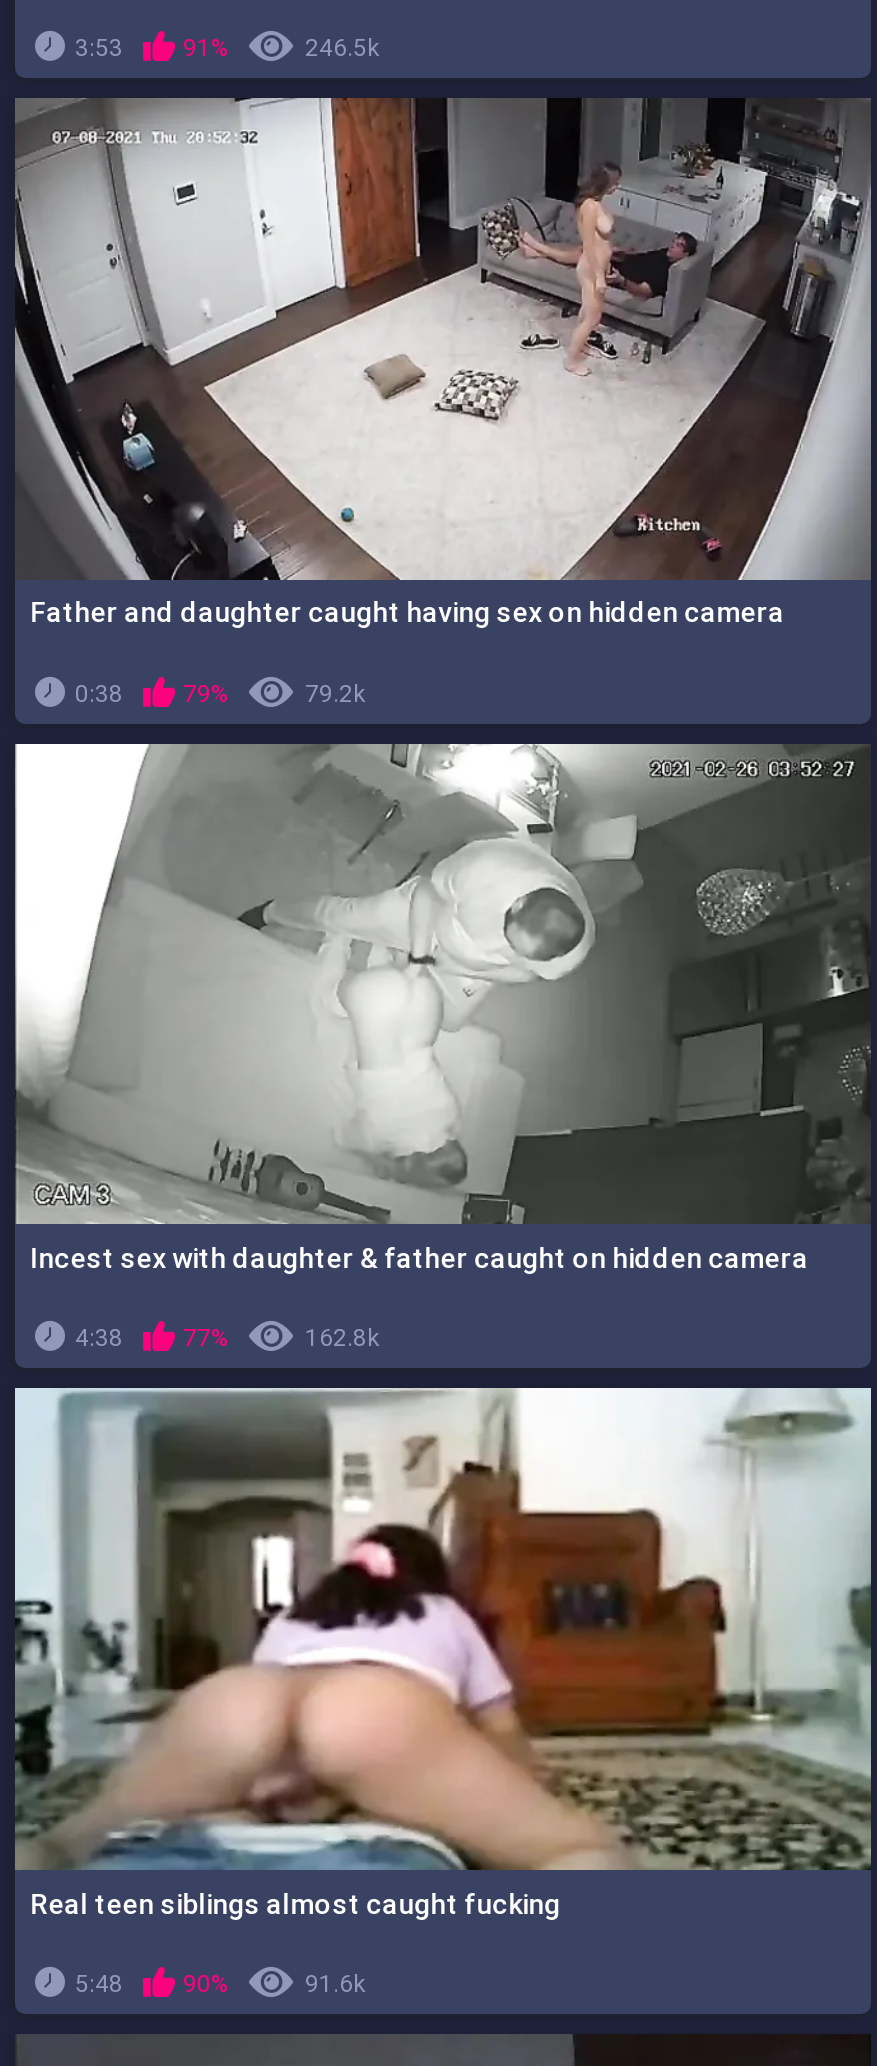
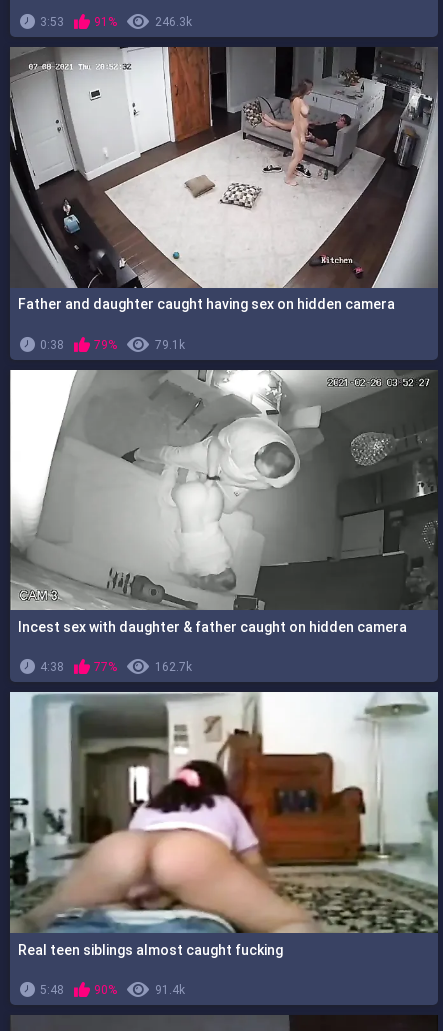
- 246.5k
+ 246.3k

- 79.2k
+ 79.1k

- 162.8k
+ 162.7k

- 91.6k
+ 91.4k
